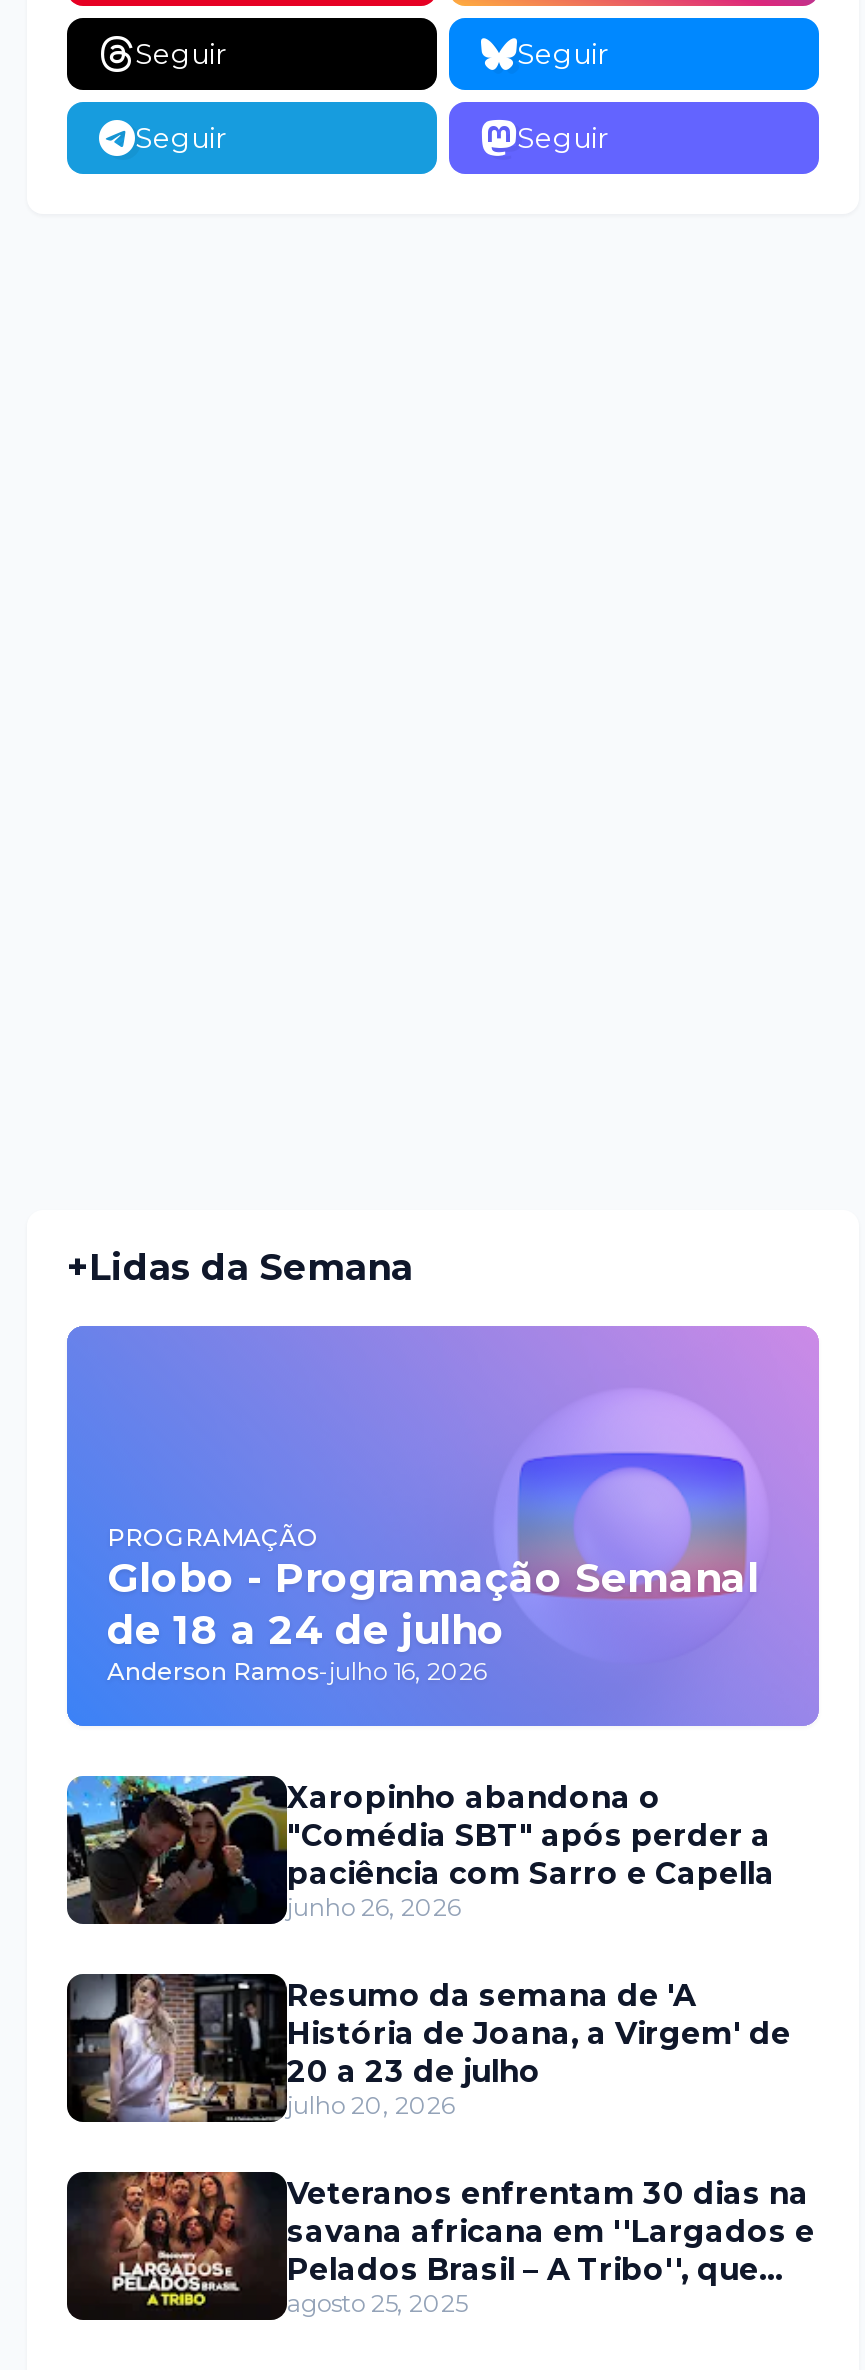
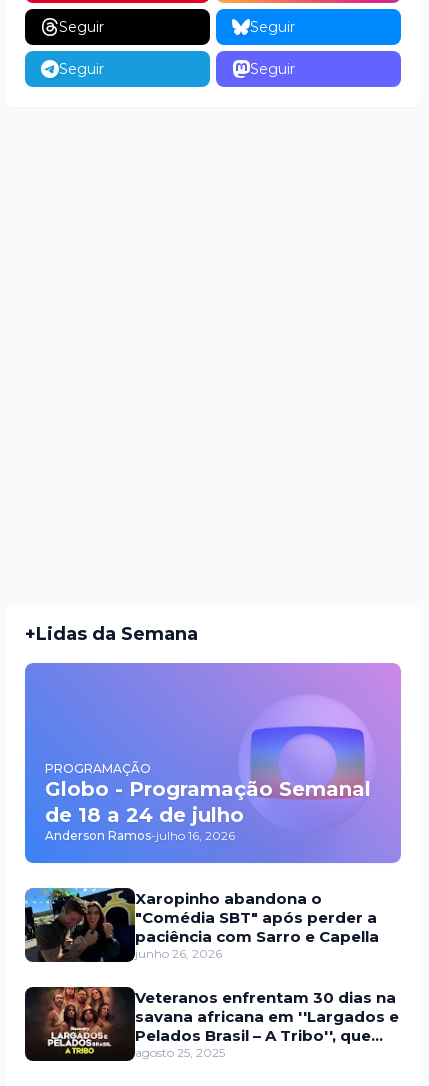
- [image]
- Resumo da semana de 'A
- História de Joana, a Virgem' de
- 20 a 23 de julho
- julho 20, 2026
